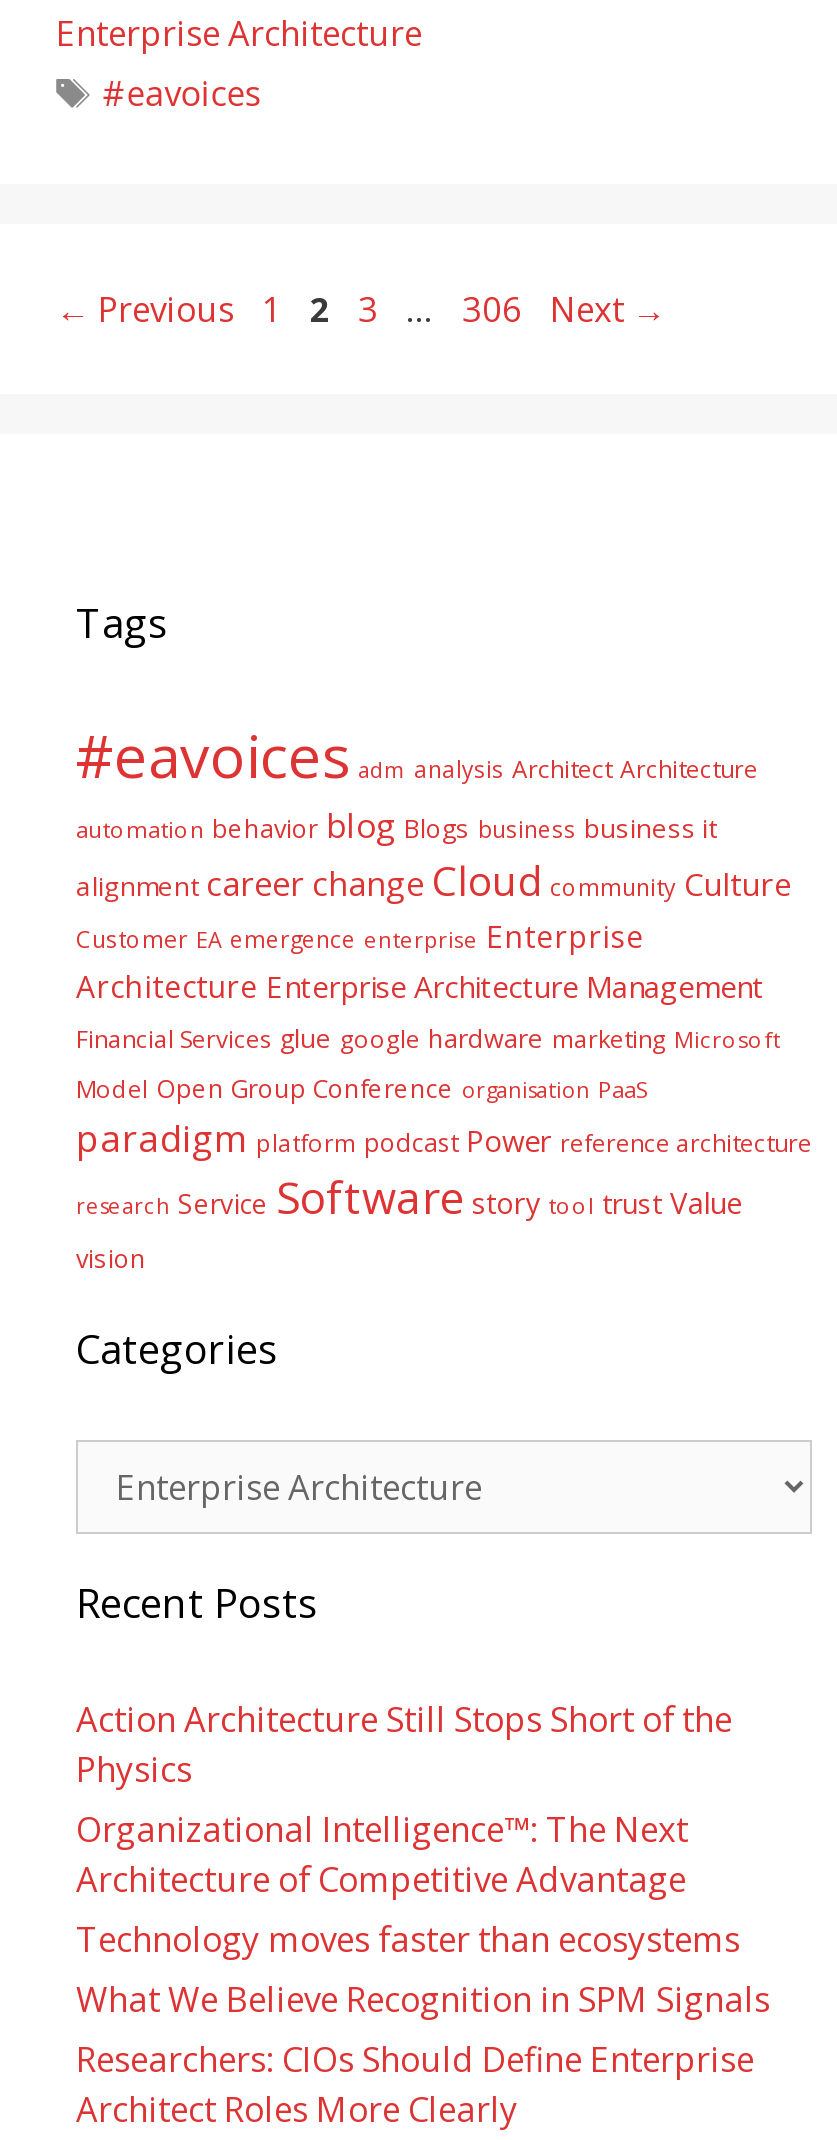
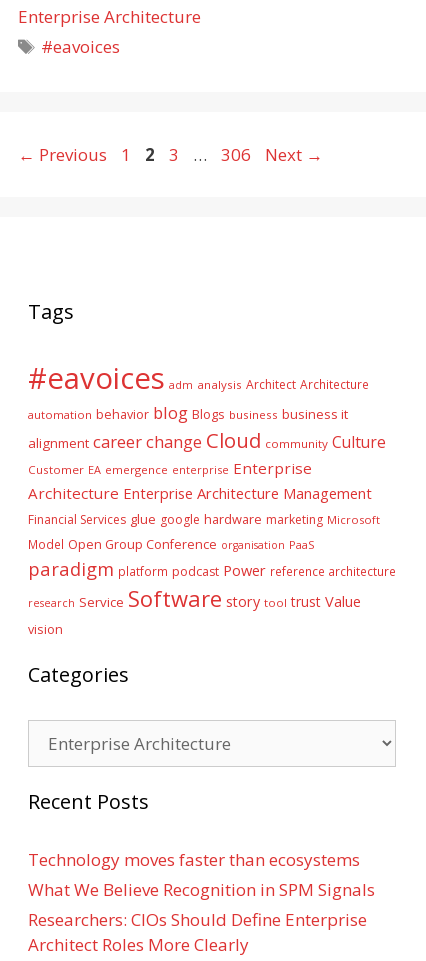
- Action Architecture Still Stops Short of the
- Physics
- Organizational Intelligence™: The Next
- Architecture of Competitive Advantage
